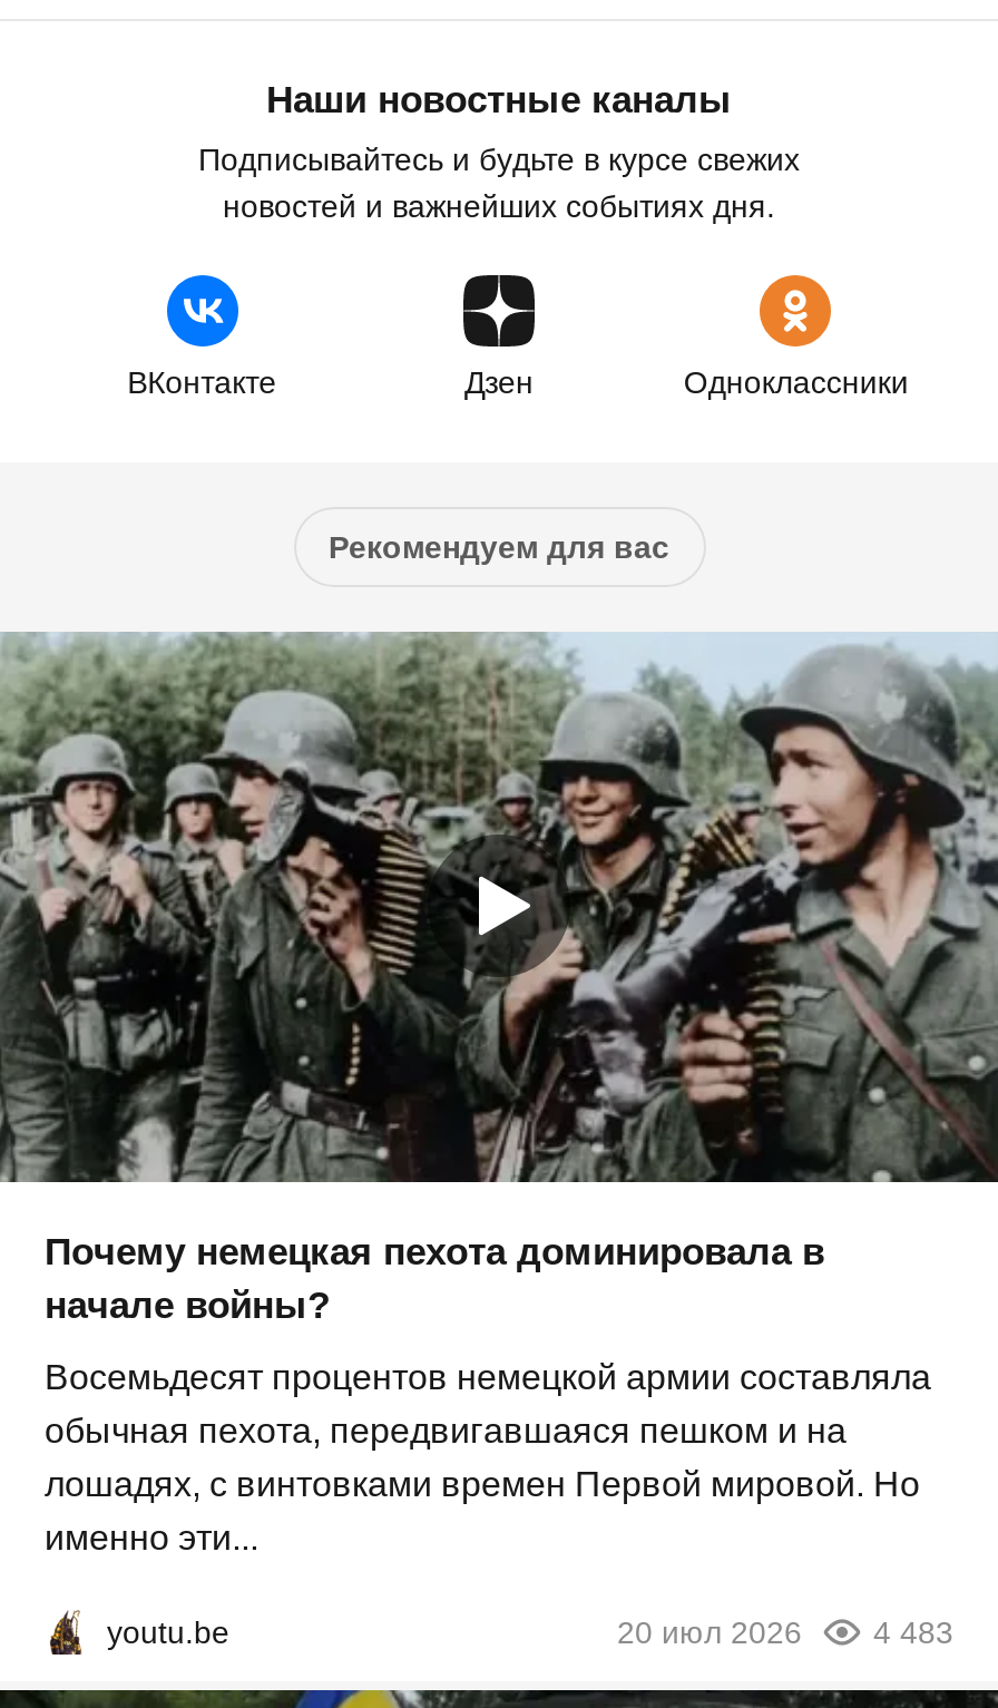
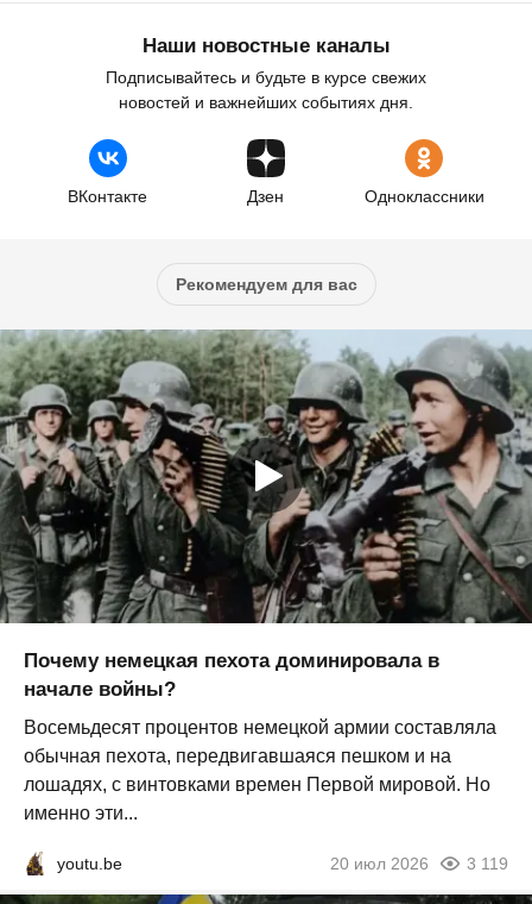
- 20 июл 2026 4 483
+ 20 июл 2026 3 119
